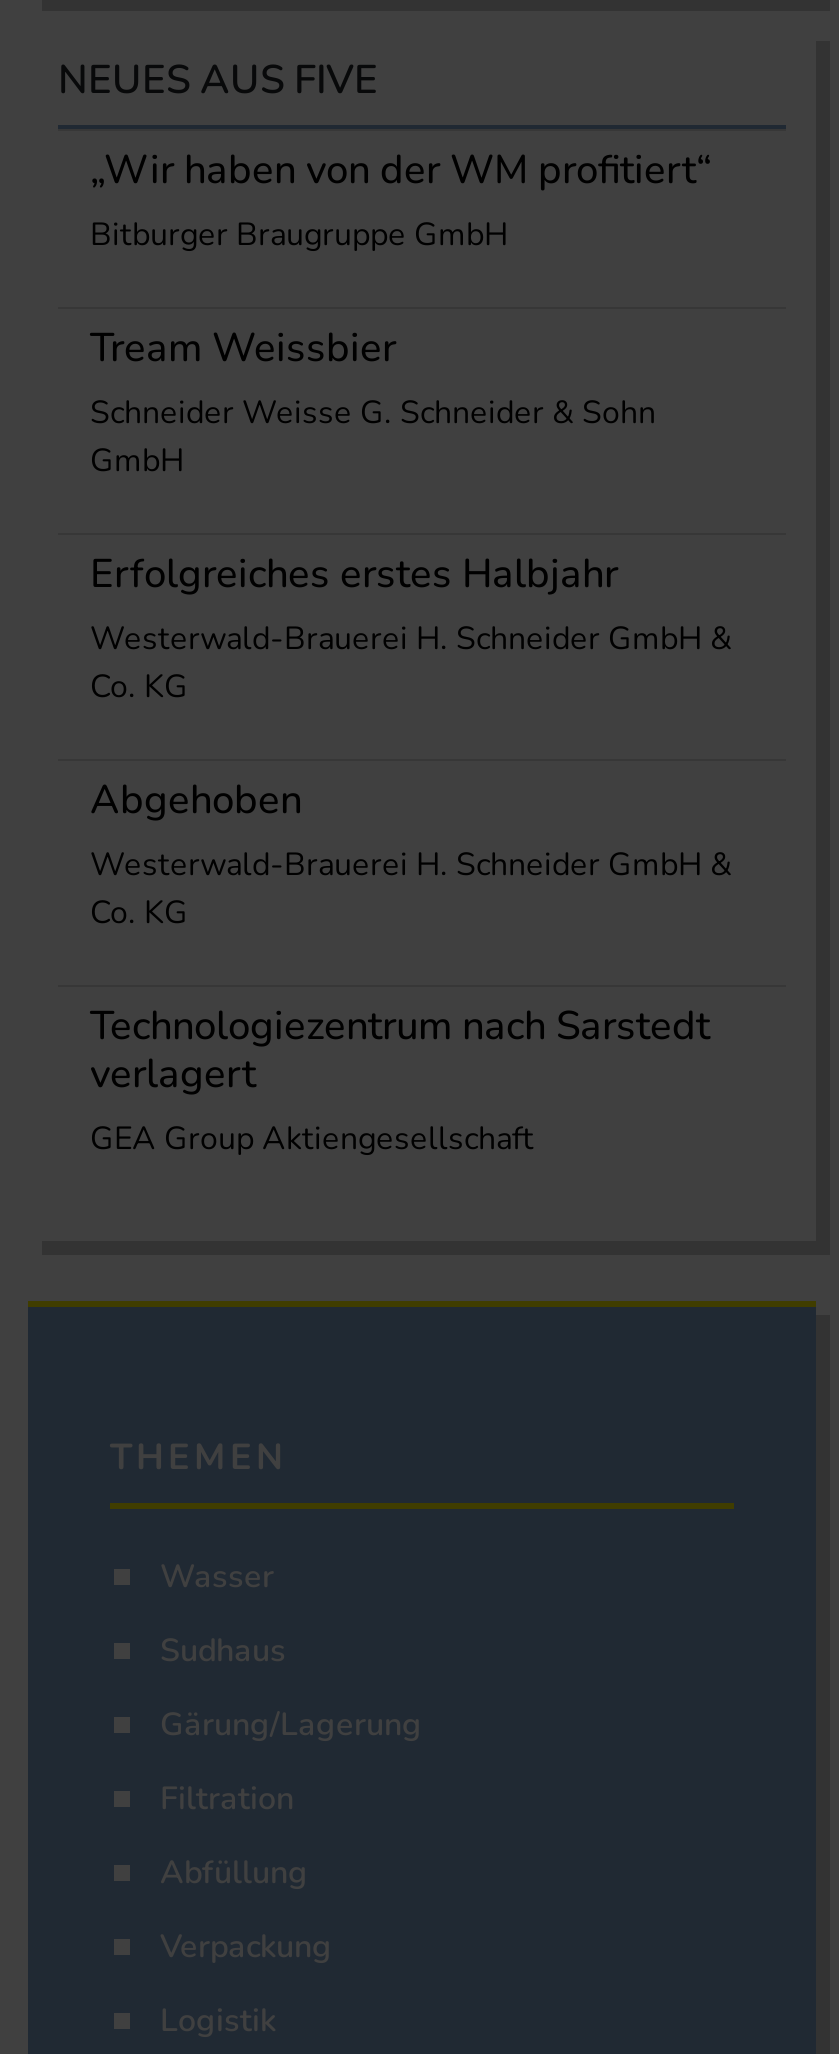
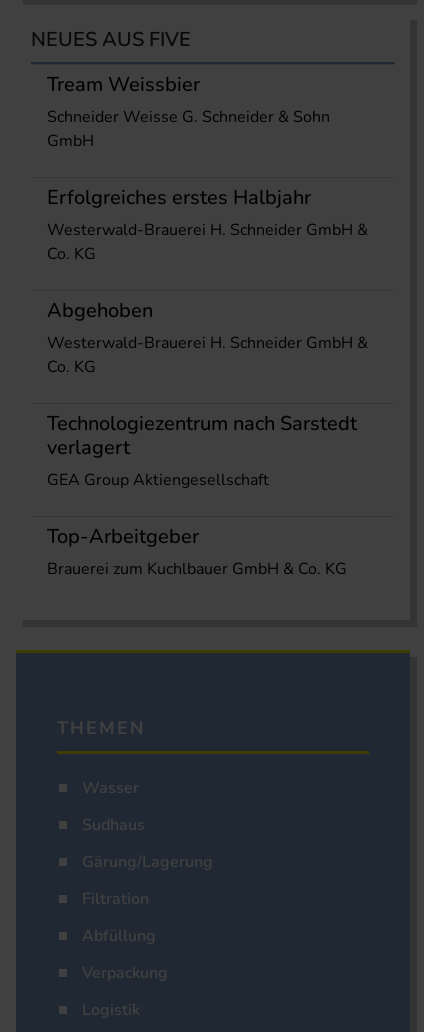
- „Wir haben von der WM profitiert“
- Bitburger Braugruppe GmbH

moved up: Tream Weissbier | Schneider Weisse G. Schneider & Sohn | GmbH | ... | verlagert | GEA Group Aktiengesellschaft

+ Top-Arbeitgeber
+ Brauerei zum Kuchlbauer GmbH & Co. KG
